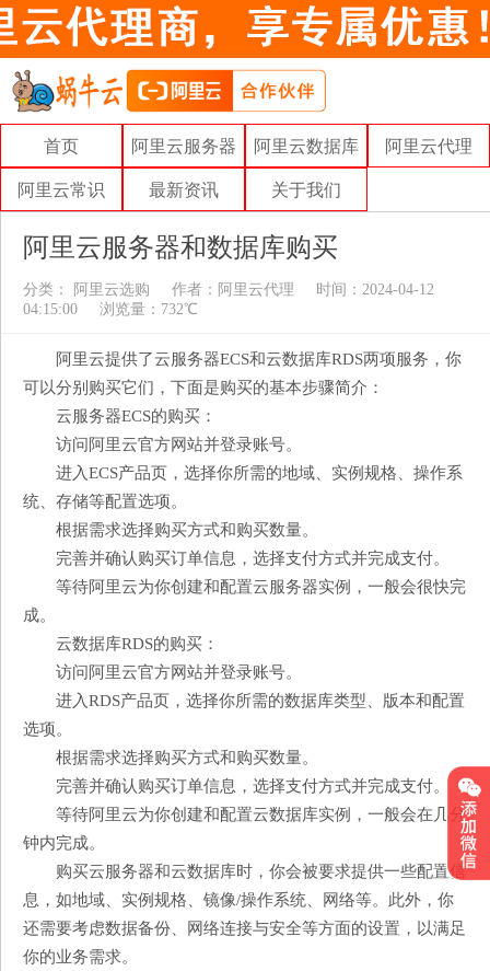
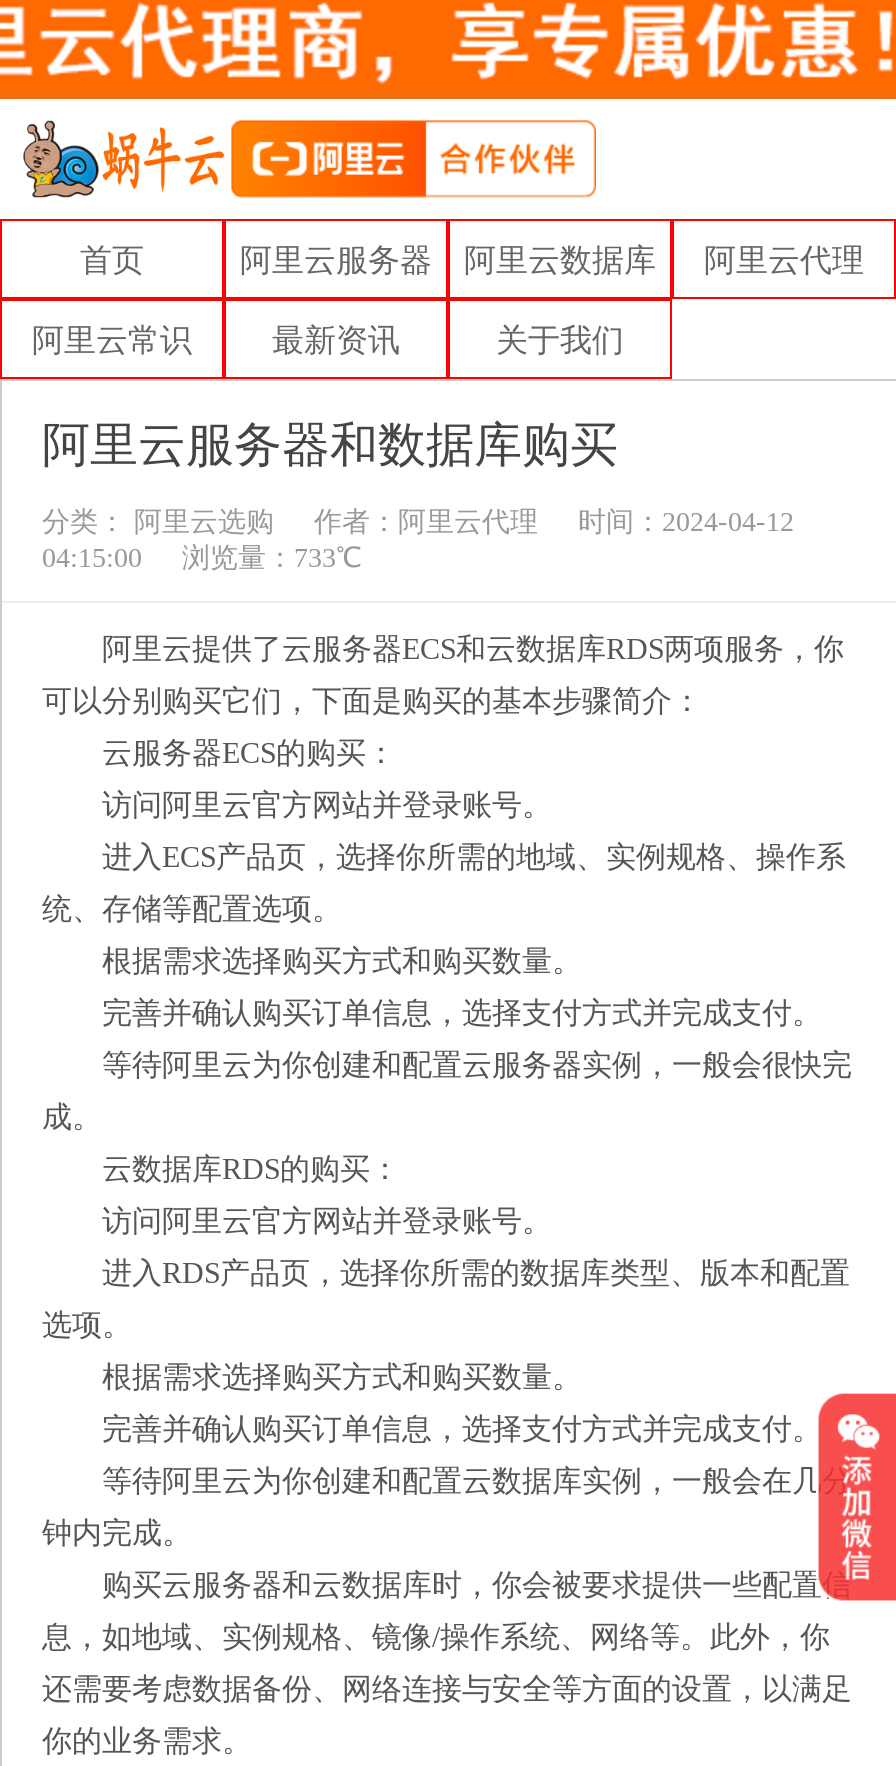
- 04:15:00 浏览量：732℃
+ 04:15:00 浏览量：733℃
